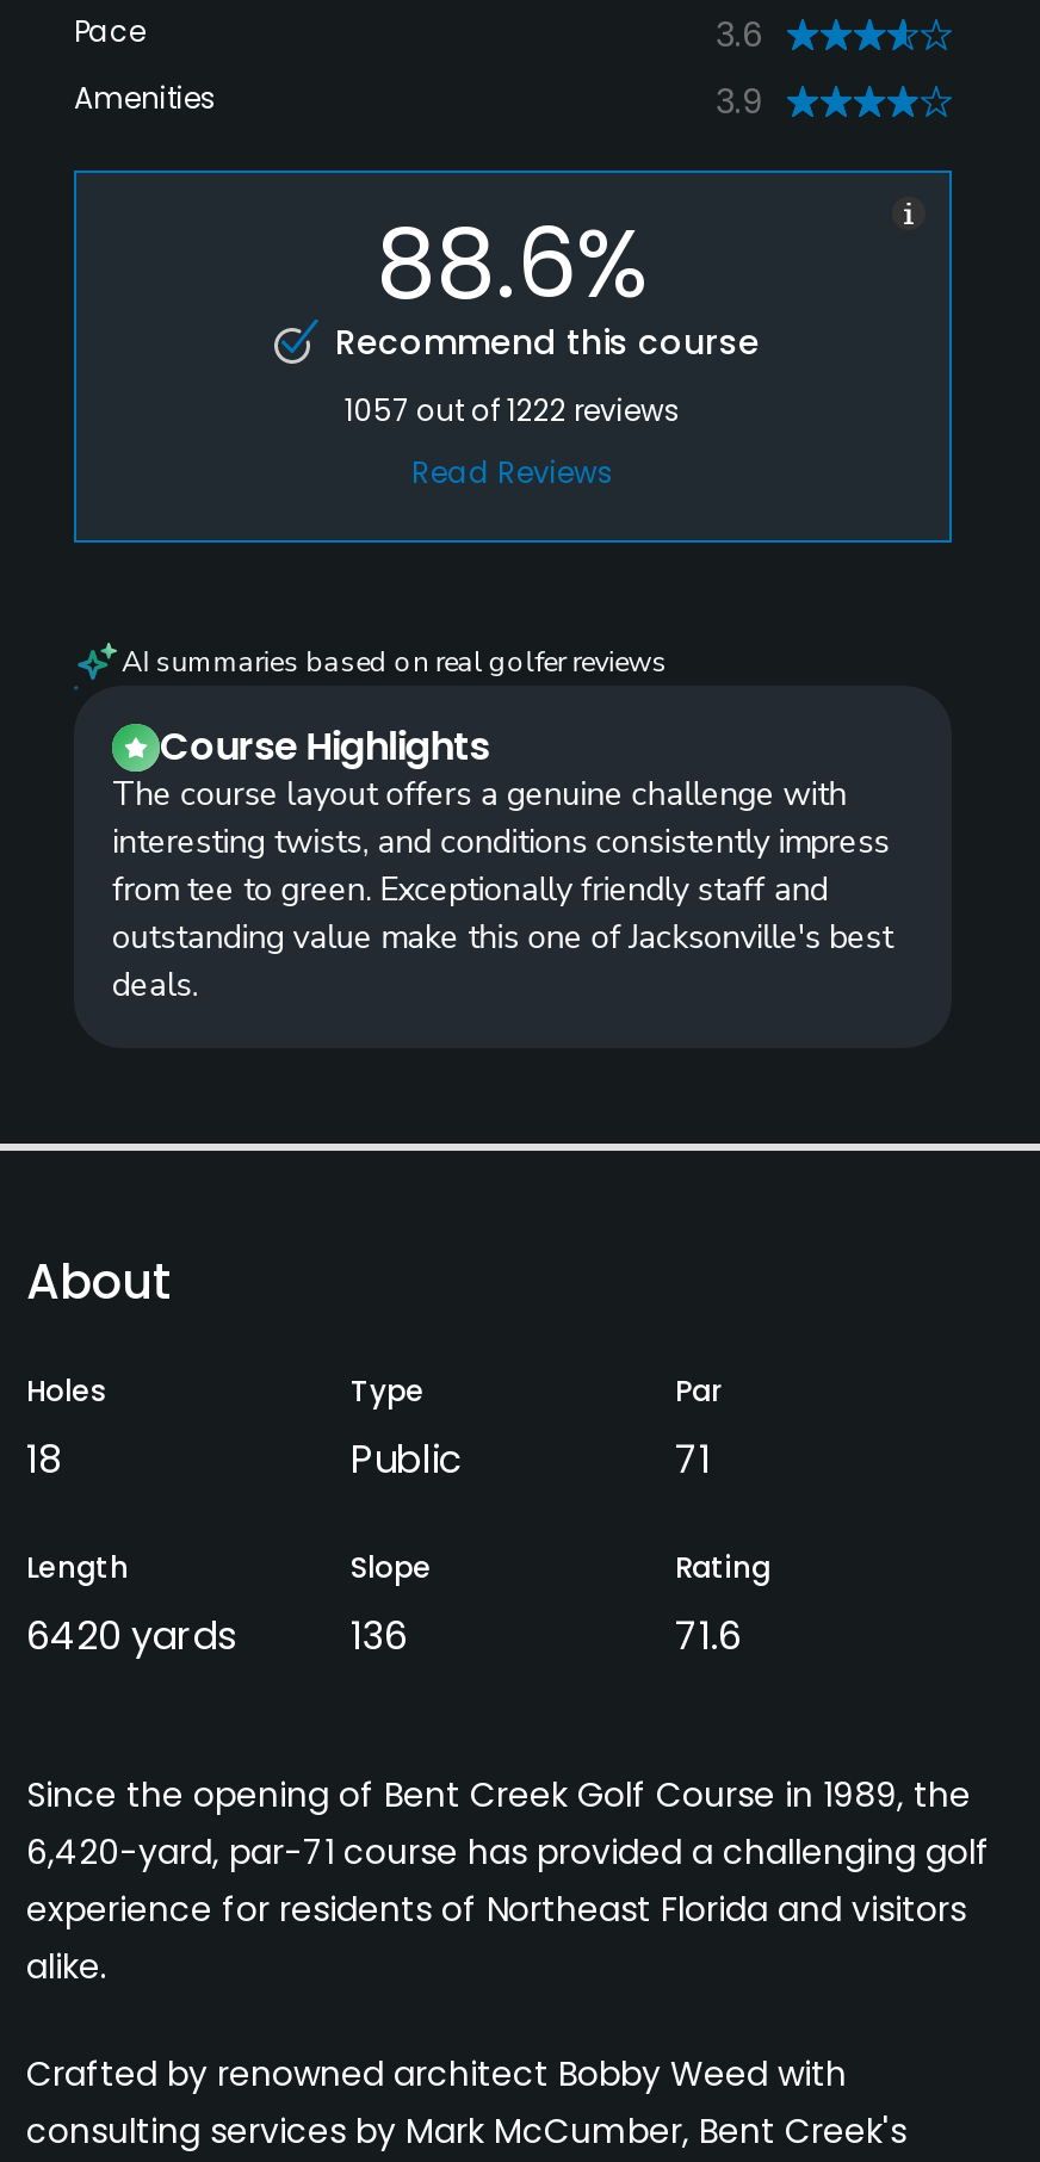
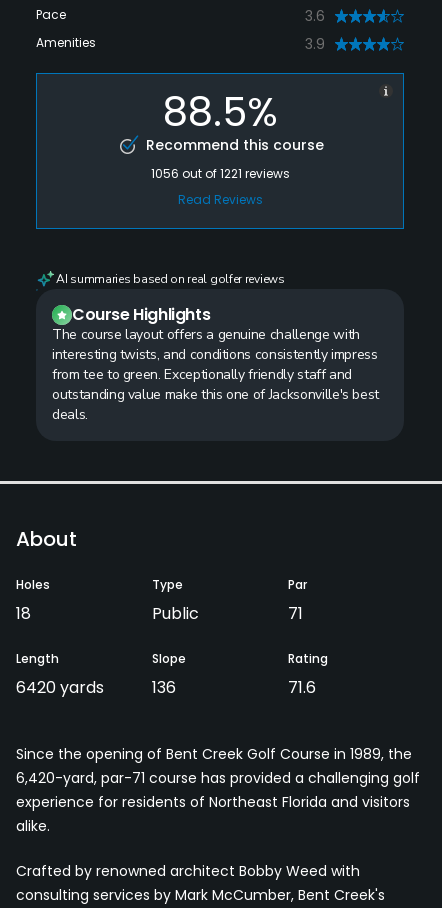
- 88.6%
+ 88.5%

- 1057 out of 1222 reviews
+ 1056 out of 1221 reviews
